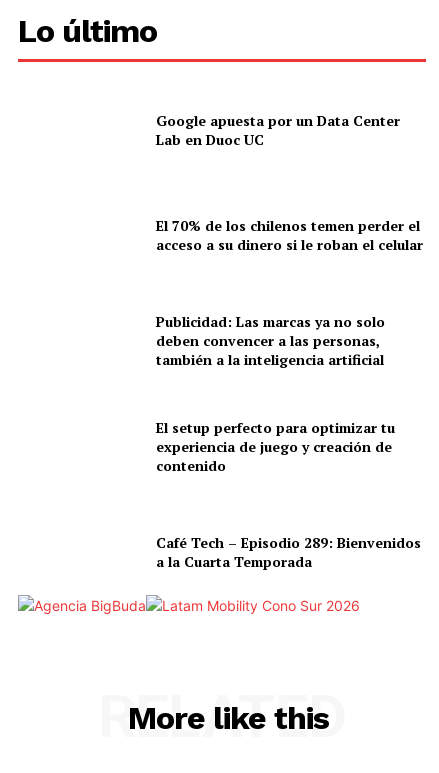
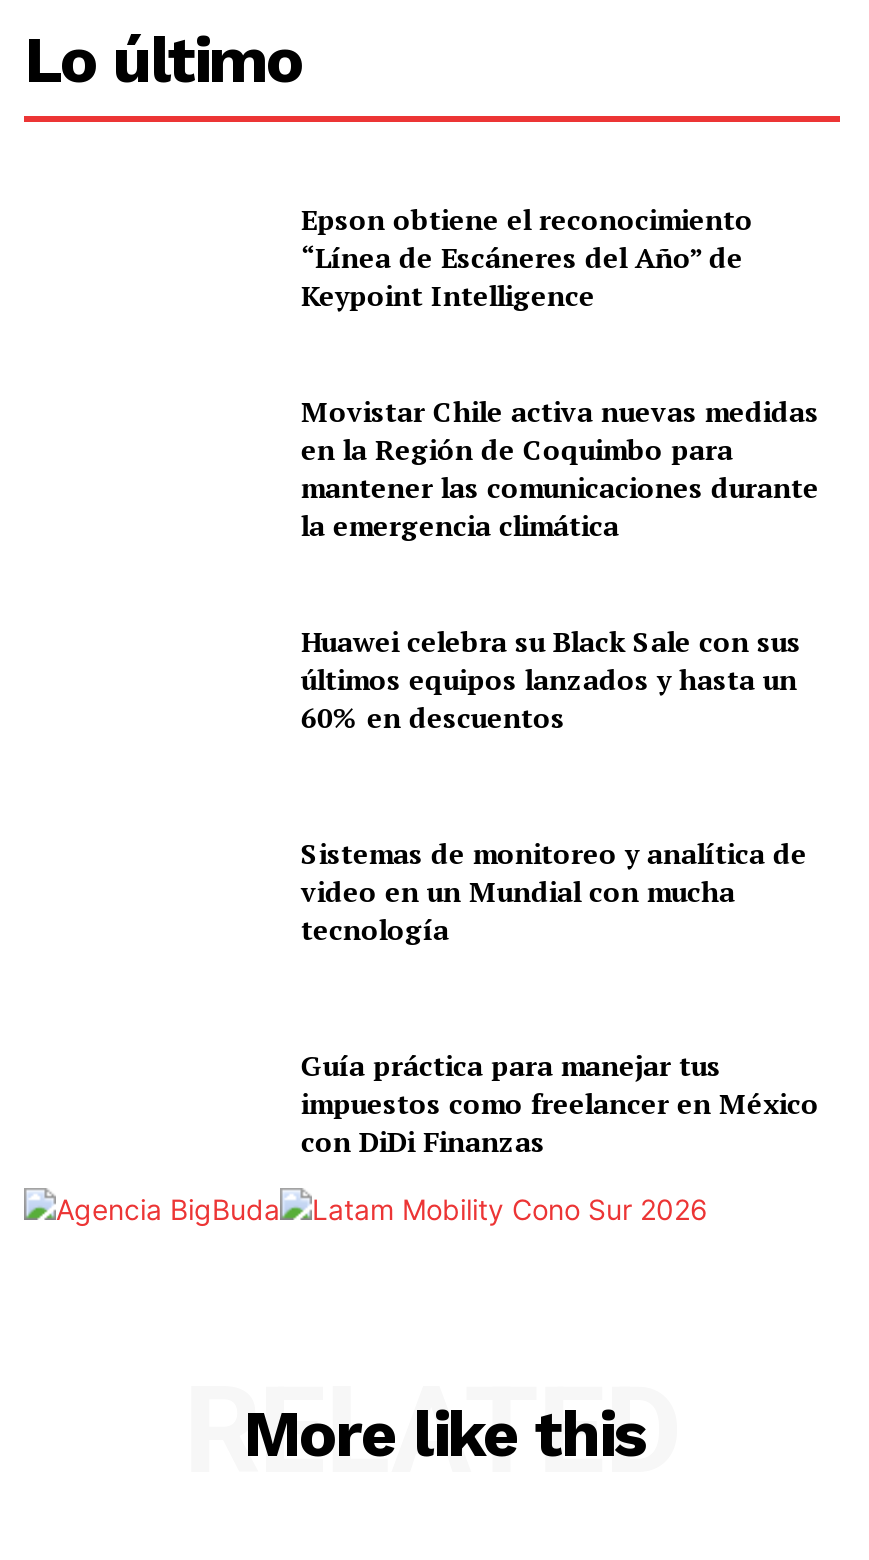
- Google apuesta por un Data Center
- Lab en Duoc UC
+ Epson obtiene el reconocimiento
+ “Línea de Escáneres del Año” de
+ Keypoint Intelligence

- El 70% de los chilenos temen perder el
- acceso a su dinero si le roban el celular
+ Movistar Chile activa nuevas medidas
+ en la Región de Coquimbo para
+ mantener las comunicaciones durante
+ la emergencia climática

- Publicidad: Las marcas ya no solo
- deben convencer a las personas,
- también a la inteligencia artificial
+ Huawei celebra su Black Sale con sus
+ últimos equipos lanzados y hasta un
+ 60% en descuentos

- El setup perfecto para optimizar tu
- experiencia de juego y creación de
- contenido
+ Sistemas de monitoreo y analítica de
+ video en un Mundial con mucha
+ tecnología

- Café Tech – Episodio 289: Bienvenidos
- a la Cuarta Temporada
+ Guía práctica para manejar tus
+ impuestos como freelancer en México
+ con DiDi Finanzas
